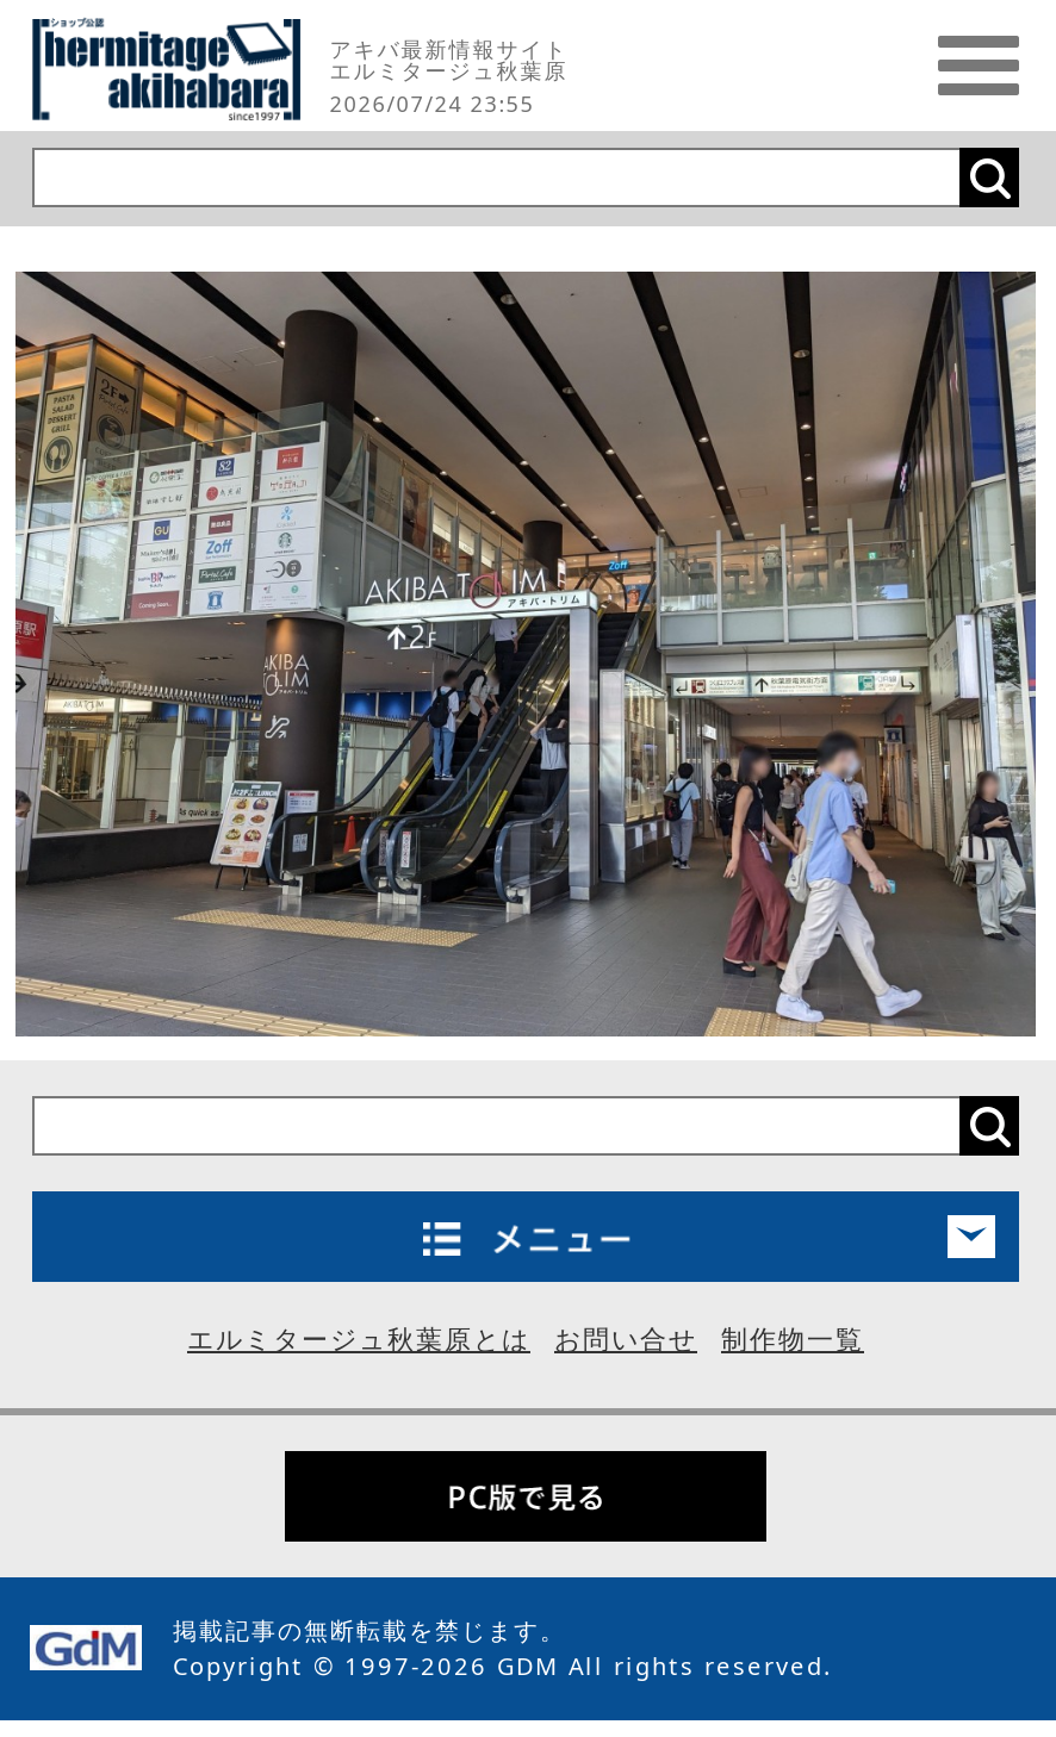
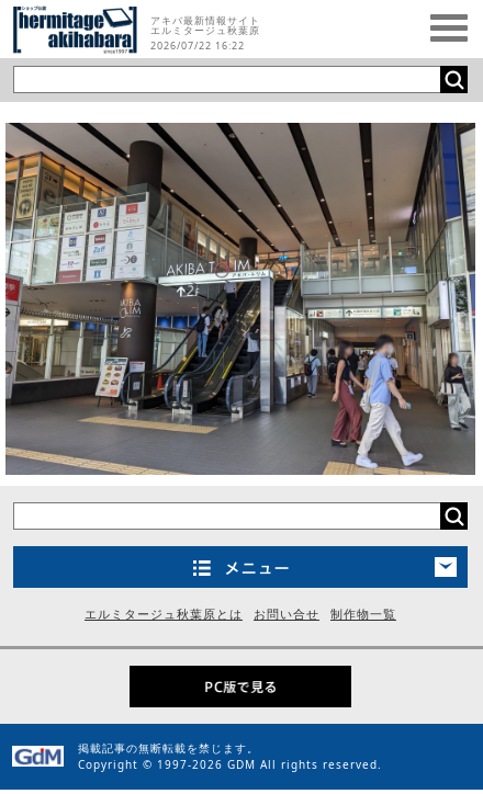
- 2026/07/24 23:55
+ 2026/07/22 16:22
